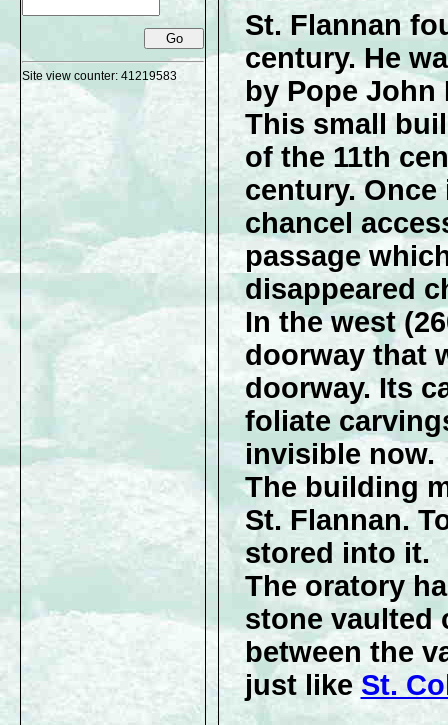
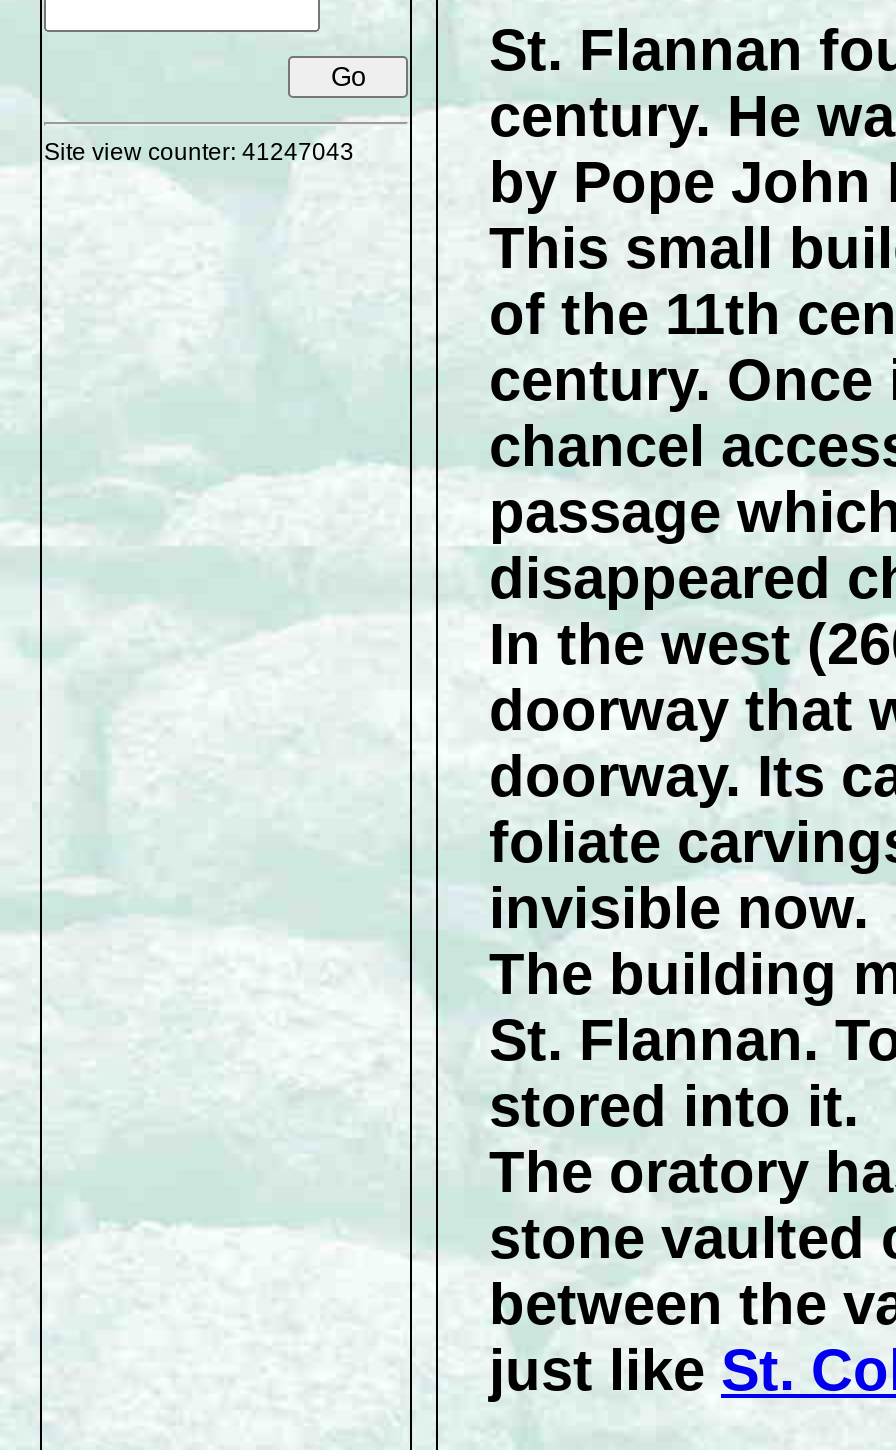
- Site view counter: 41219583
+ Site view counter: 41247043
